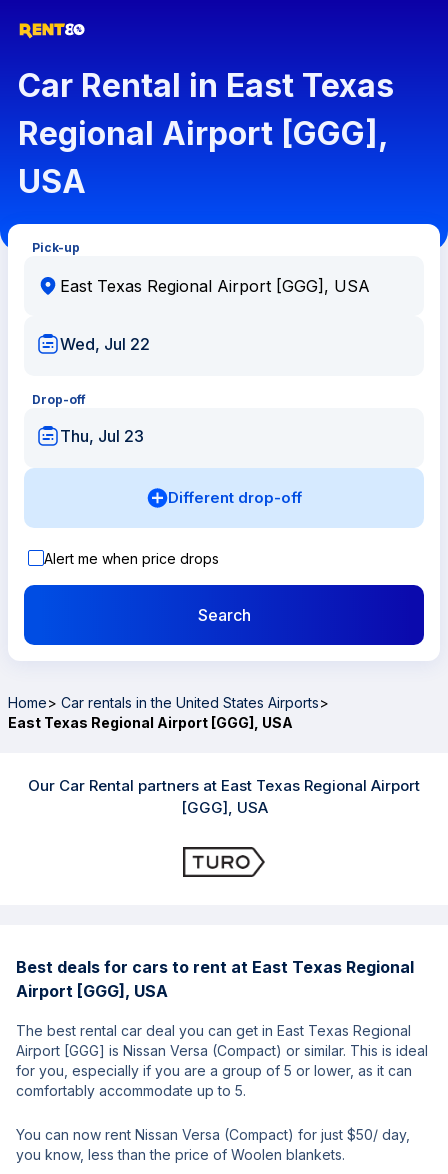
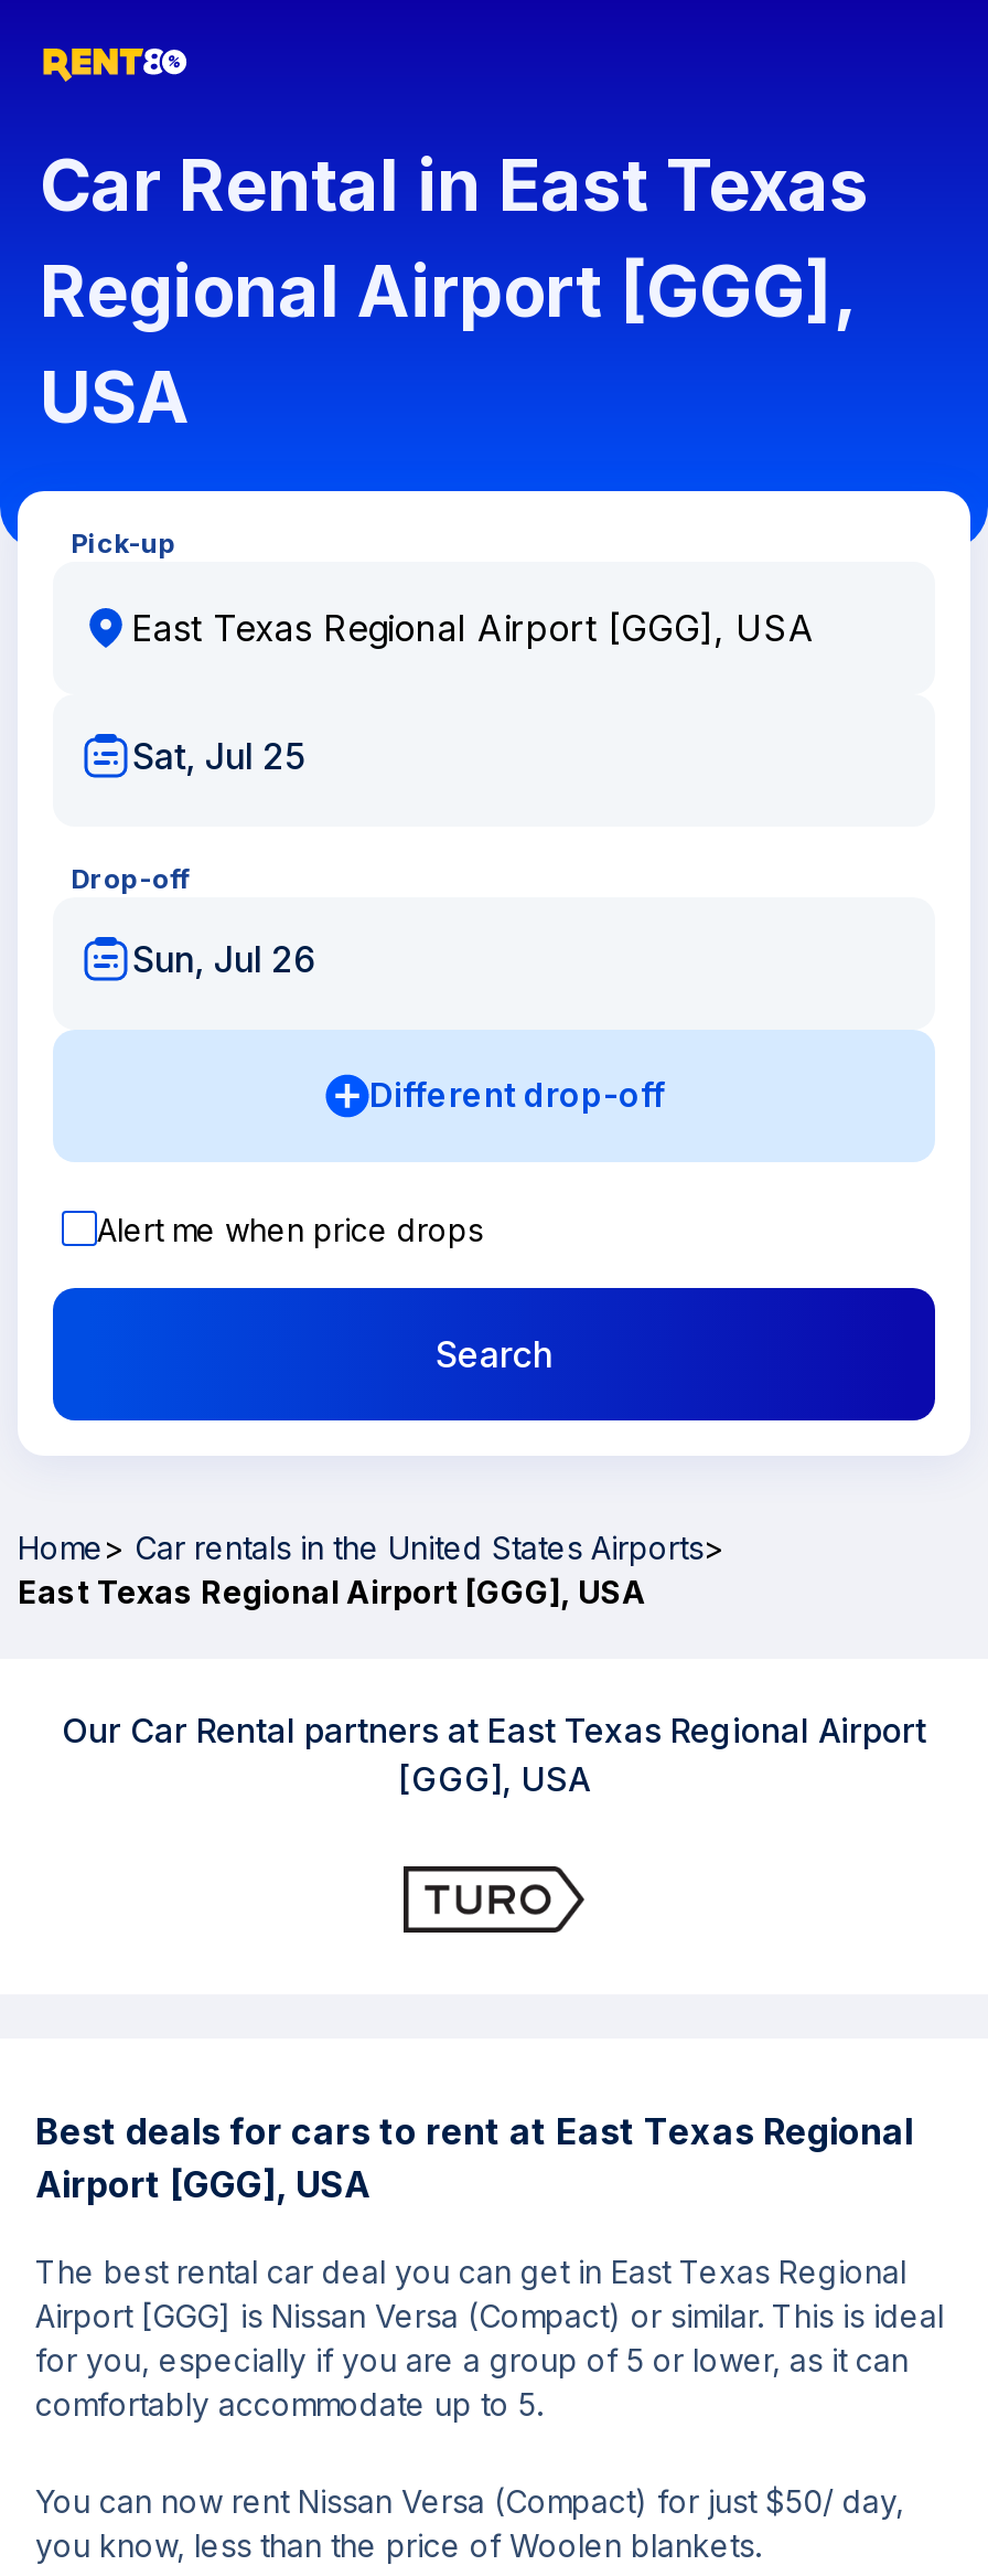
- Wed, Jul 22
+ Sat, Jul 25

- Thu, Jul 23
+ Sun, Jul 26
